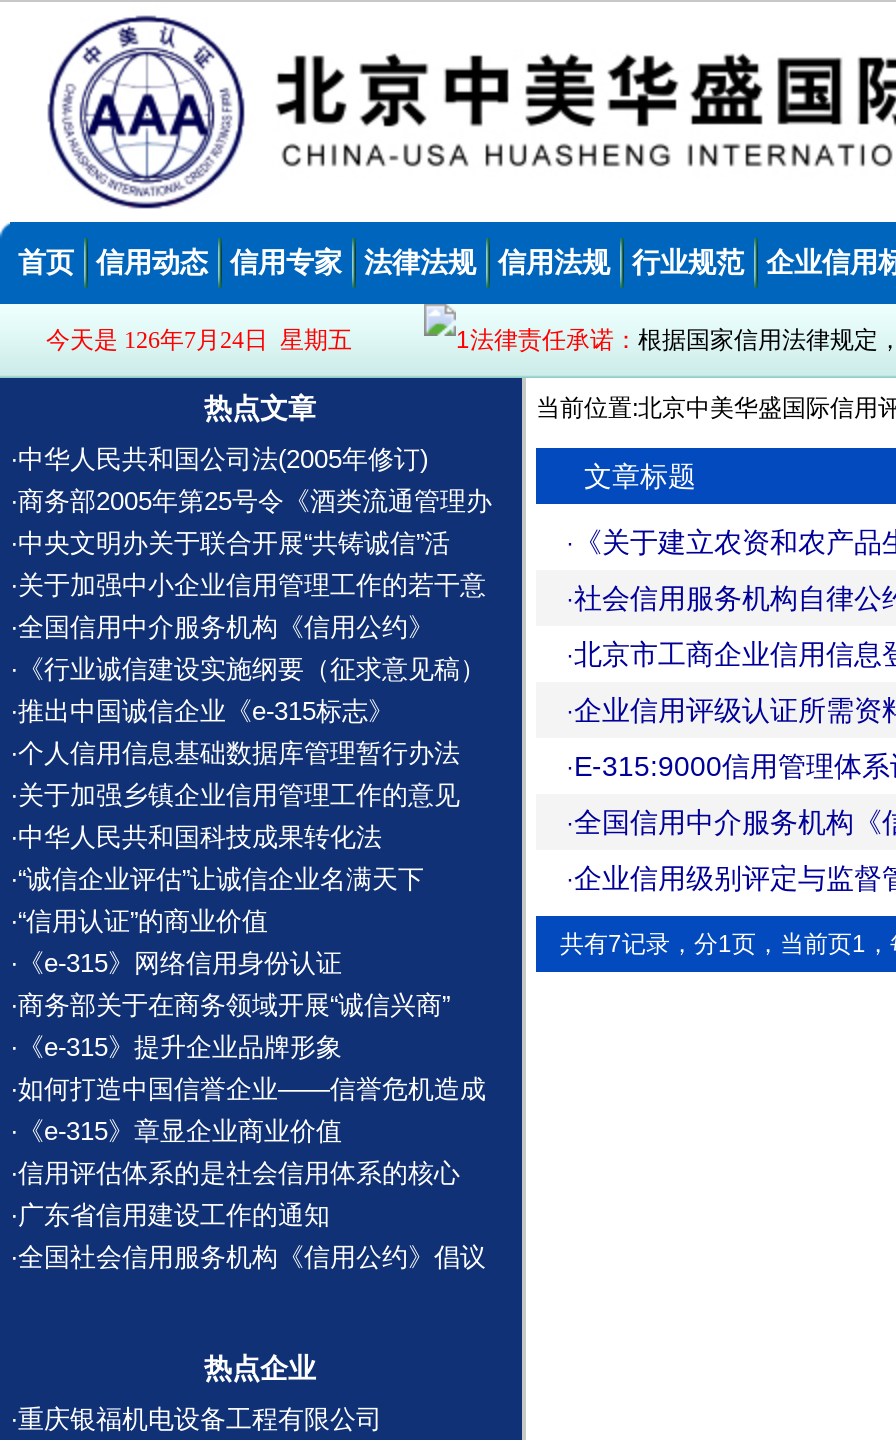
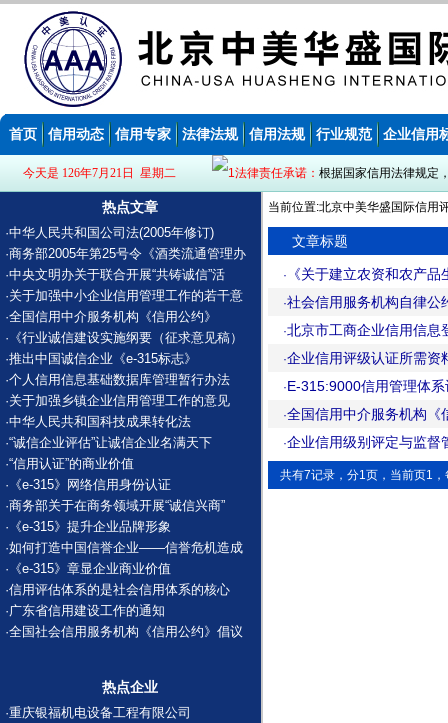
- 今天是 126年7月24日 星期五
+ 今天是 126年7月21日 星期二
